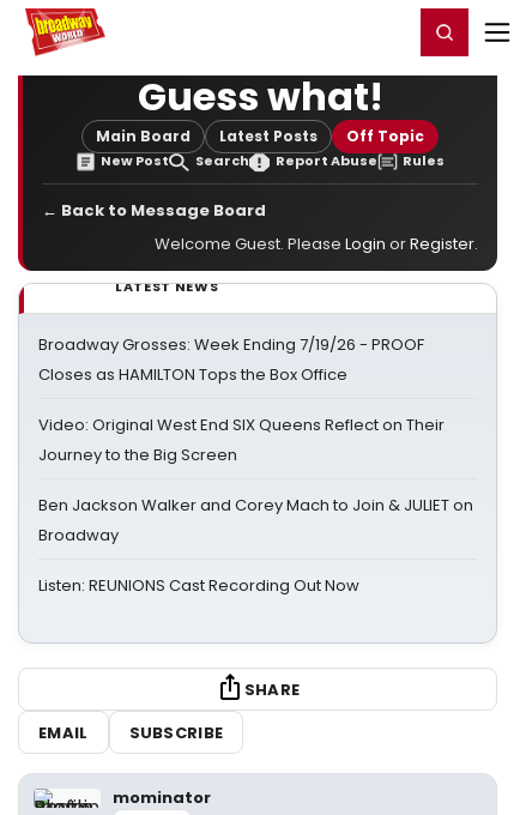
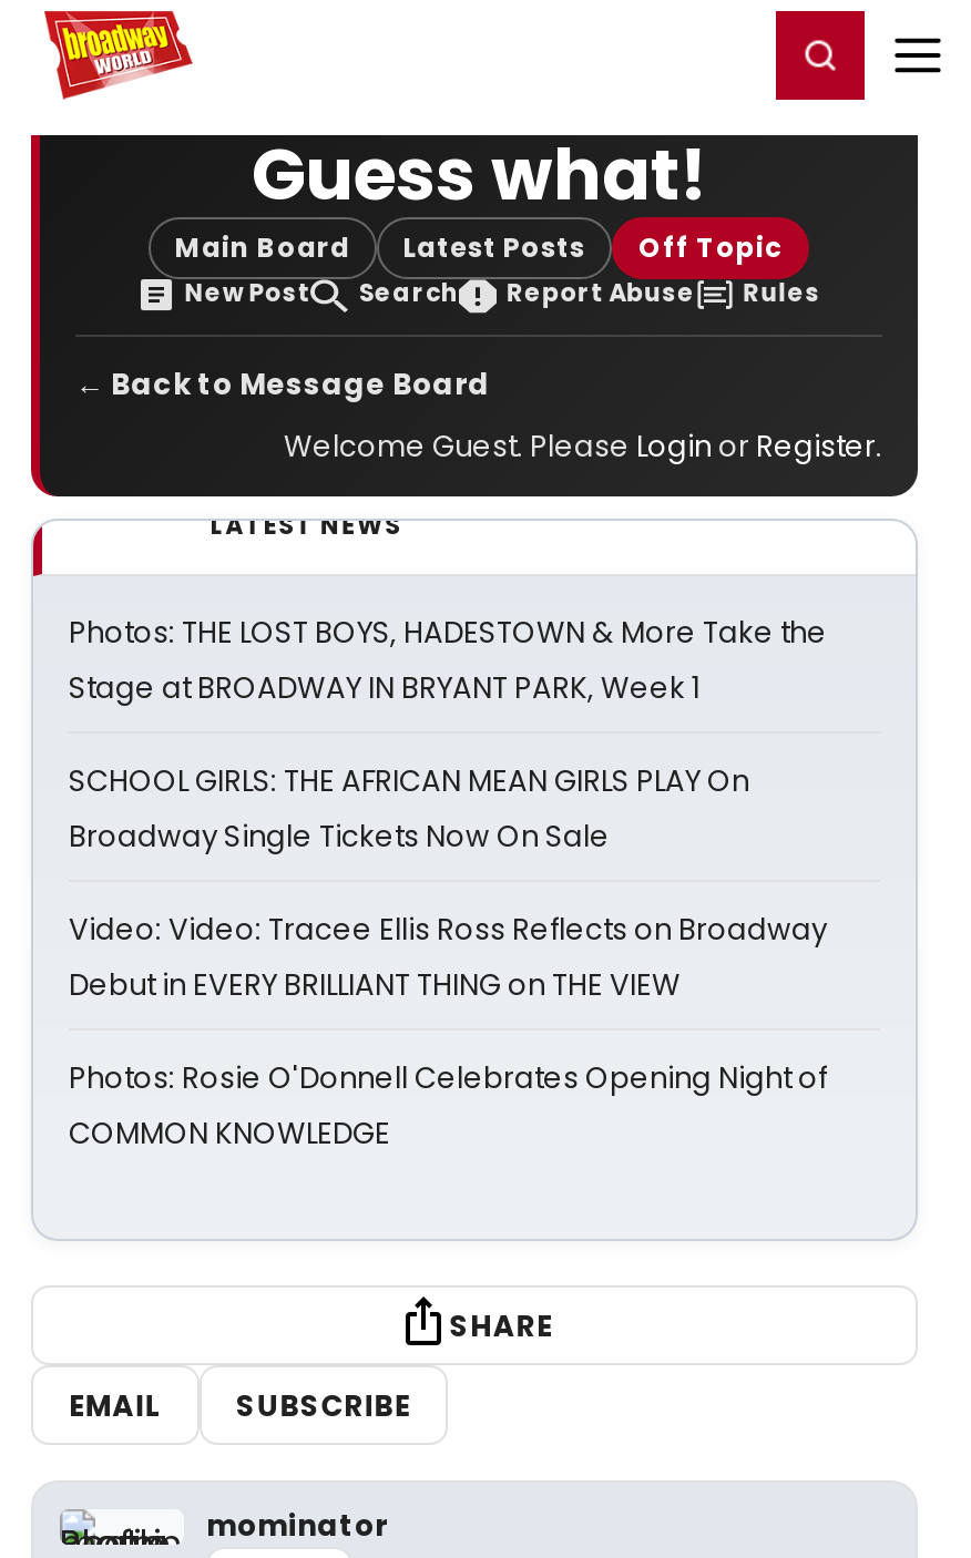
- Broadway Grosses: Week Ending 7/19/26 - PROOF
- Closes as HAMILTON Tops the Box Office
+ Photos: THE LOST BOYS, HADESTOWN & More Take the
+ Stage at BROADWAY IN BRYANT PARK, Week 1

- Video: Original West End SIX Queens Reflect on Their
- Journey to the Big Screen
+ SCHOOL GIRLS: THE AFRICAN MEAN GIRLS PLAY On
+ Broadway Single Tickets Now On Sale

- Ben Jackson Walker and Corey Mach to Join & JULIET on
- Broadway
+ Video: Video: Tracee Ellis Ross Reflects on Broadway
+ Debut in EVERY BRILLIANT THING on THE VIEW

- Listen: REUNIONS Cast Recording Out Now
+ Photos: Rosie O'Donnell Celebrates Opening Night of
+ COMMON KNOWLEDGE
